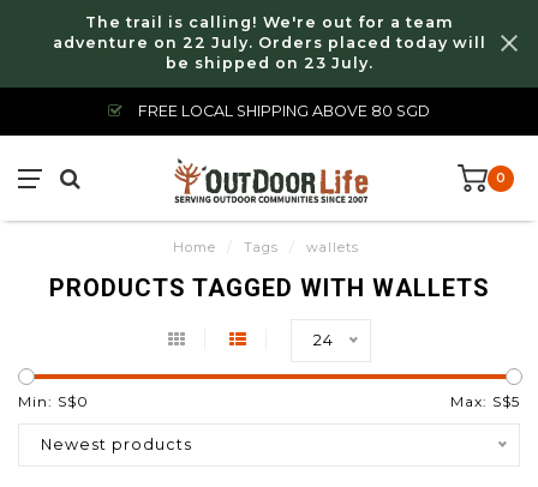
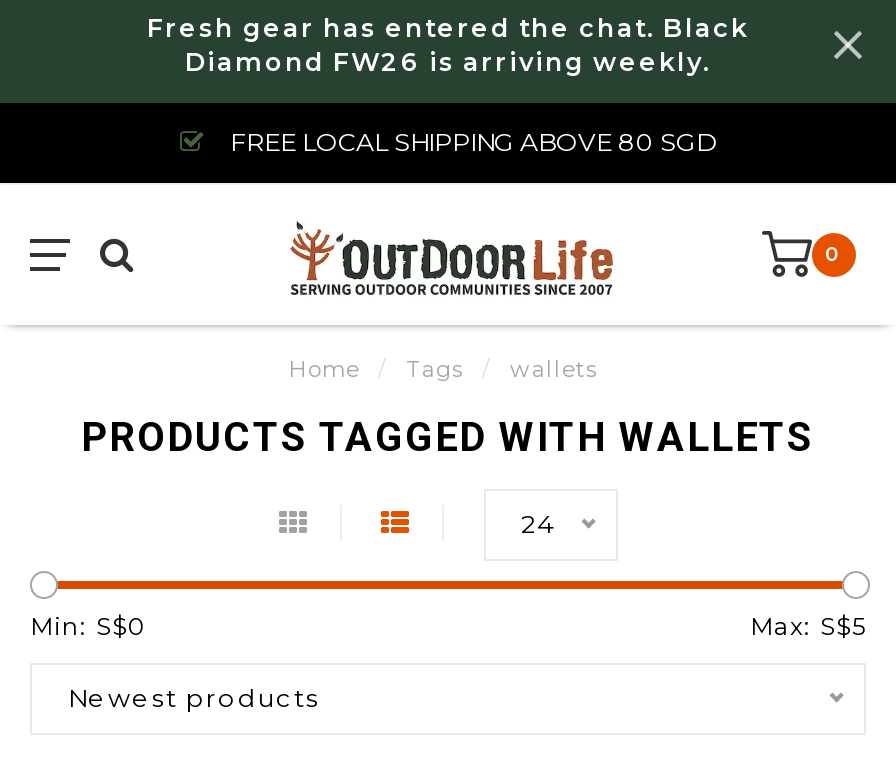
- The trail is calling! We're out for a team
- adventure on 22 July. Orders placed today will
- be shipped on 23 July.
+ Fresh gear has entered the chat. Black
+ Diamond FW26 is arriving weekly.
